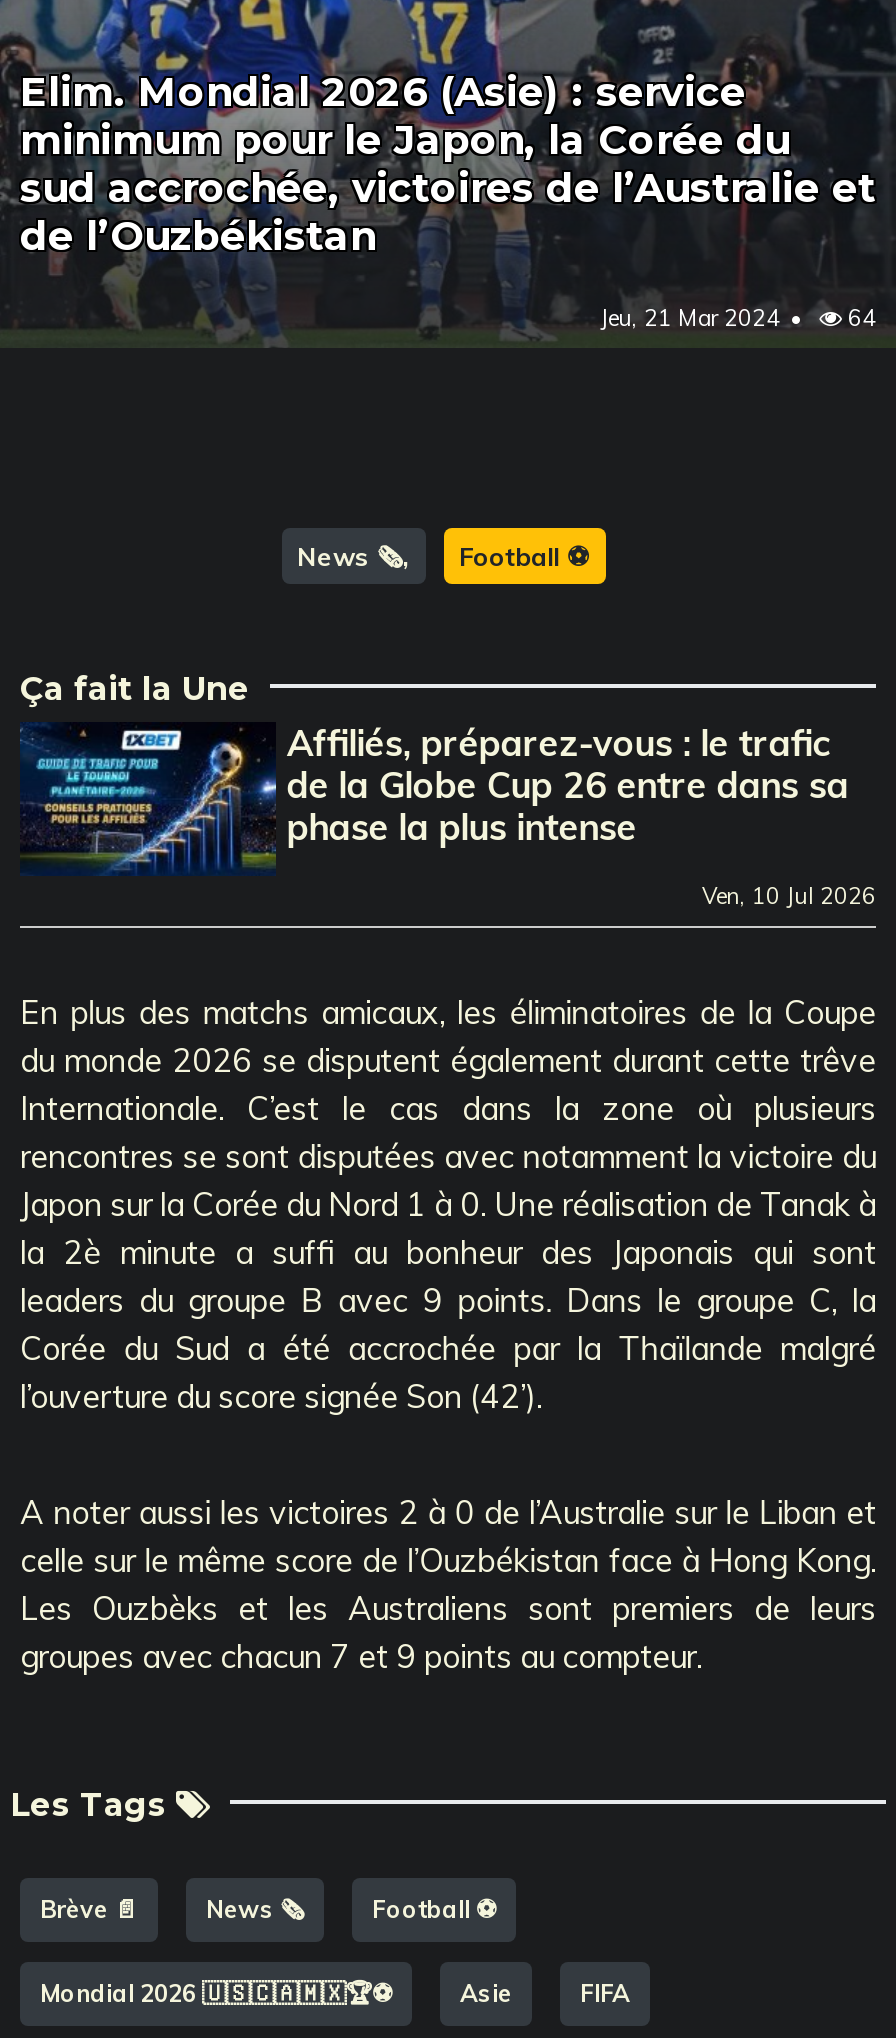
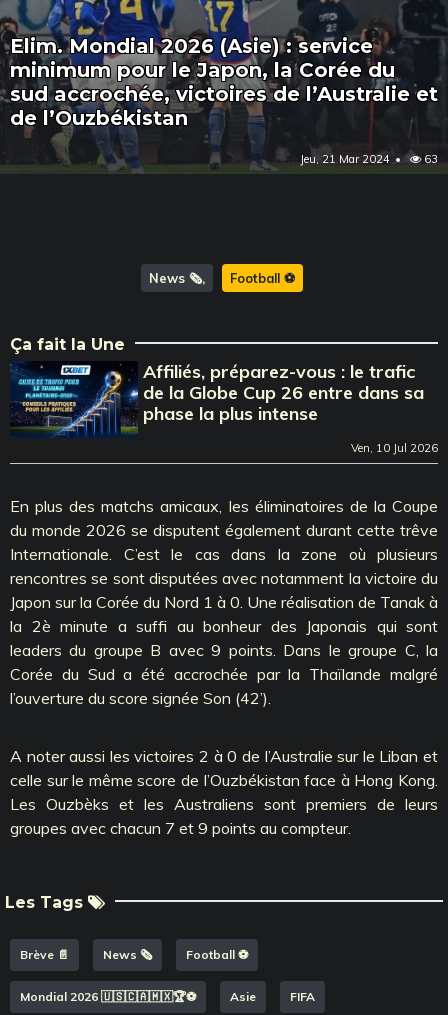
- 64
+ 63
